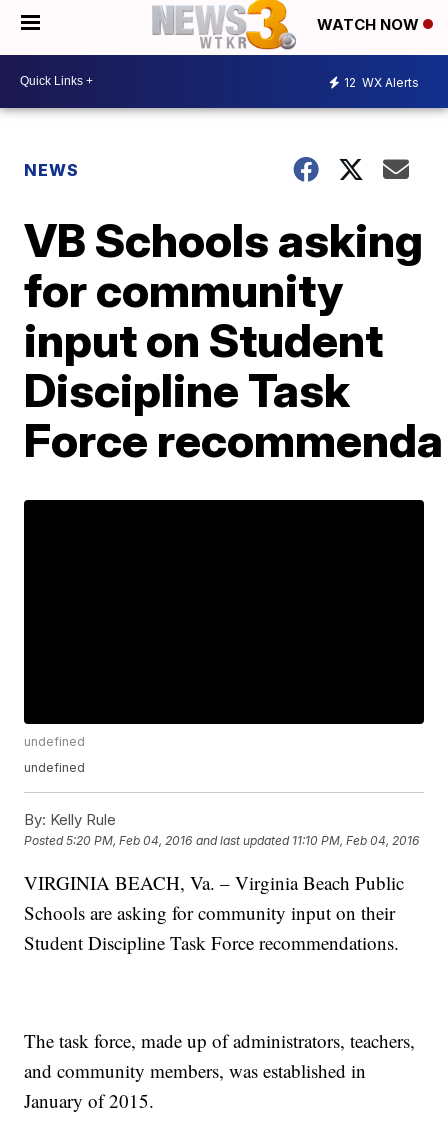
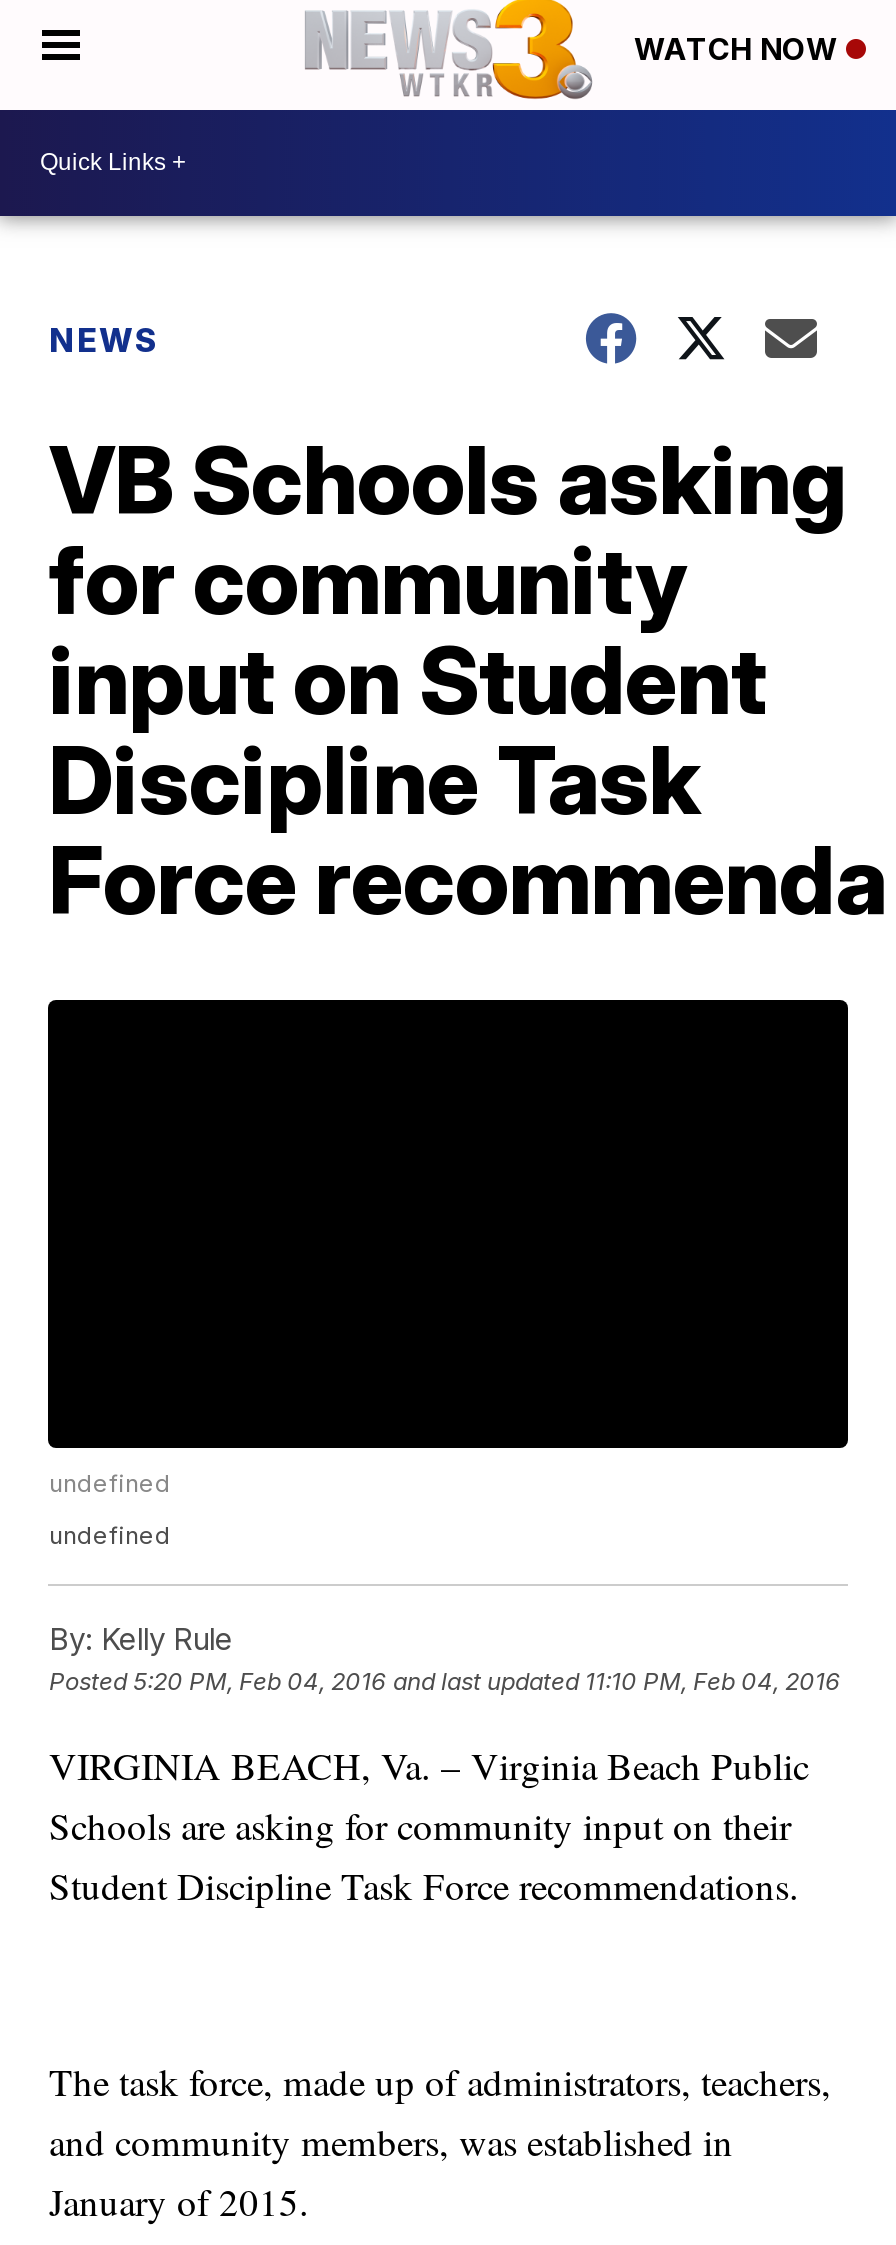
- 12 WX Alerts
